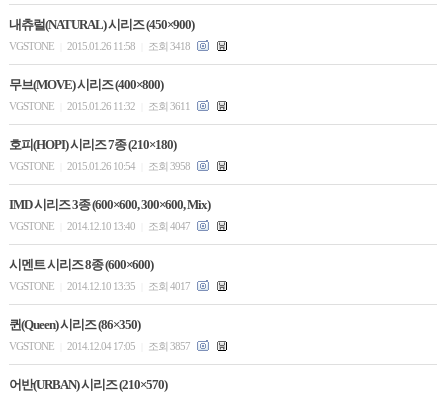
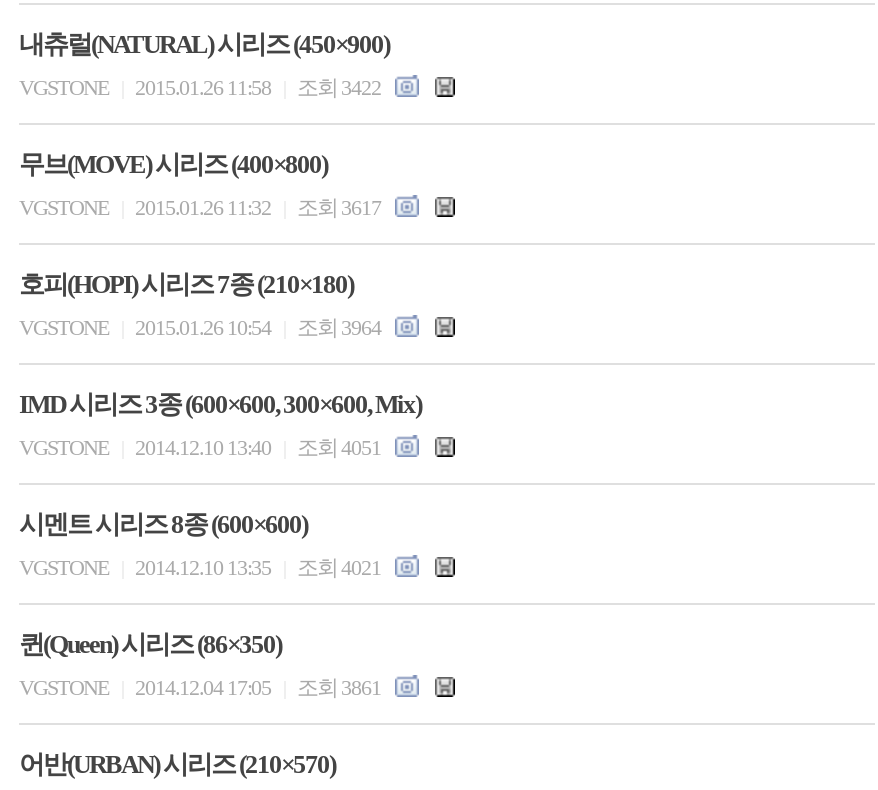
- VGSTONE 2015.01.26 11:58 조회 3418
+ VGSTONE 2015.01.26 11:58 조회 3422

- VGSTONE 2015.01.26 11:32 조회 3611
+ VGSTONE 2015.01.26 11:32 조회 3617

- VGSTONE 2015.01.26 10:54 조회 3958
+ VGSTONE 2015.01.26 10:54 조회 3964

- VGSTONE 2014.12.10 13:40 조회 4047
+ VGSTONE 2014.12.10 13:40 조회 4051

- VGSTONE 2014.12.10 13:35 조회 4017
+ VGSTONE 2014.12.10 13:35 조회 4021

- VGSTONE 2014.12.04 17:05 조회 3857
+ VGSTONE 2014.12.04 17:05 조회 3861
